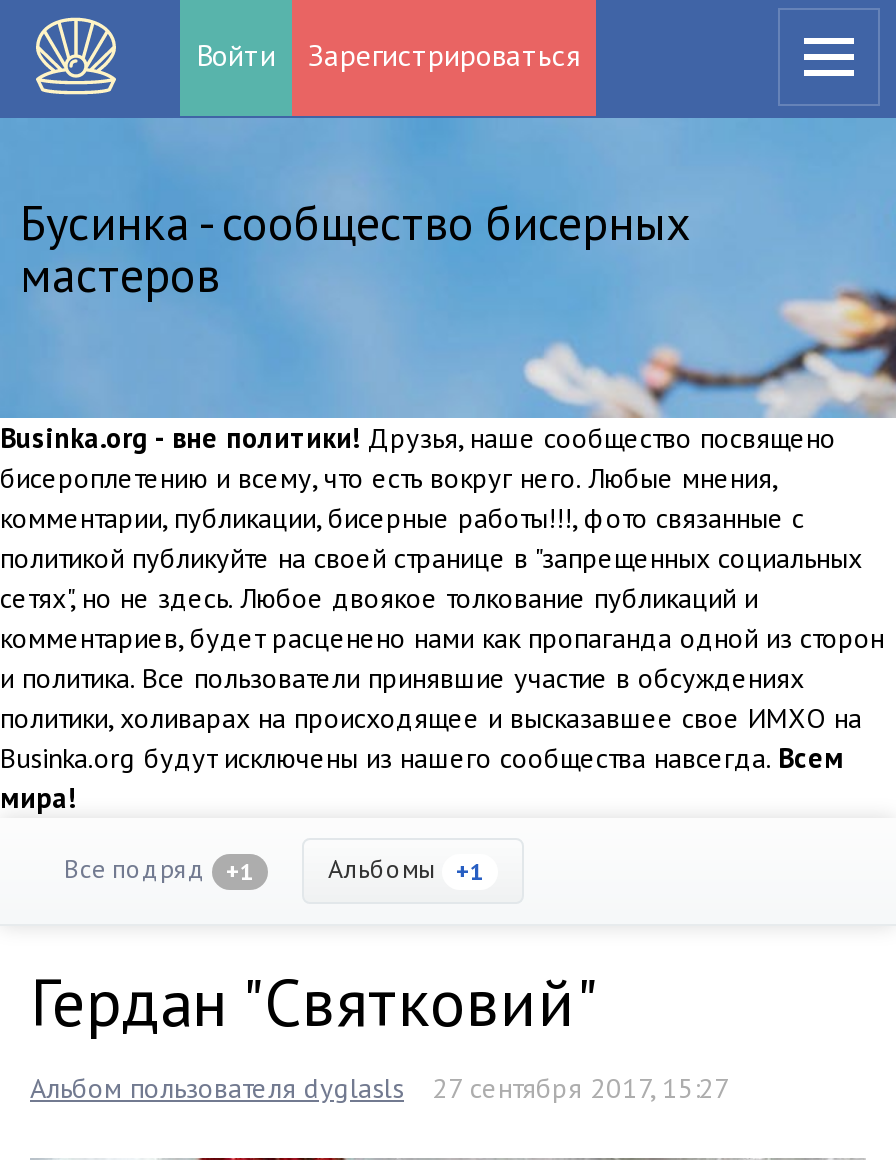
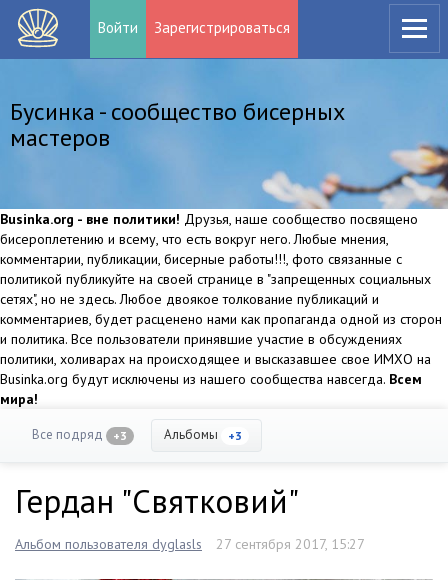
- Все подряд +1
+ Все подряд +3

- Альбомы +1
+ Альбомы +3
